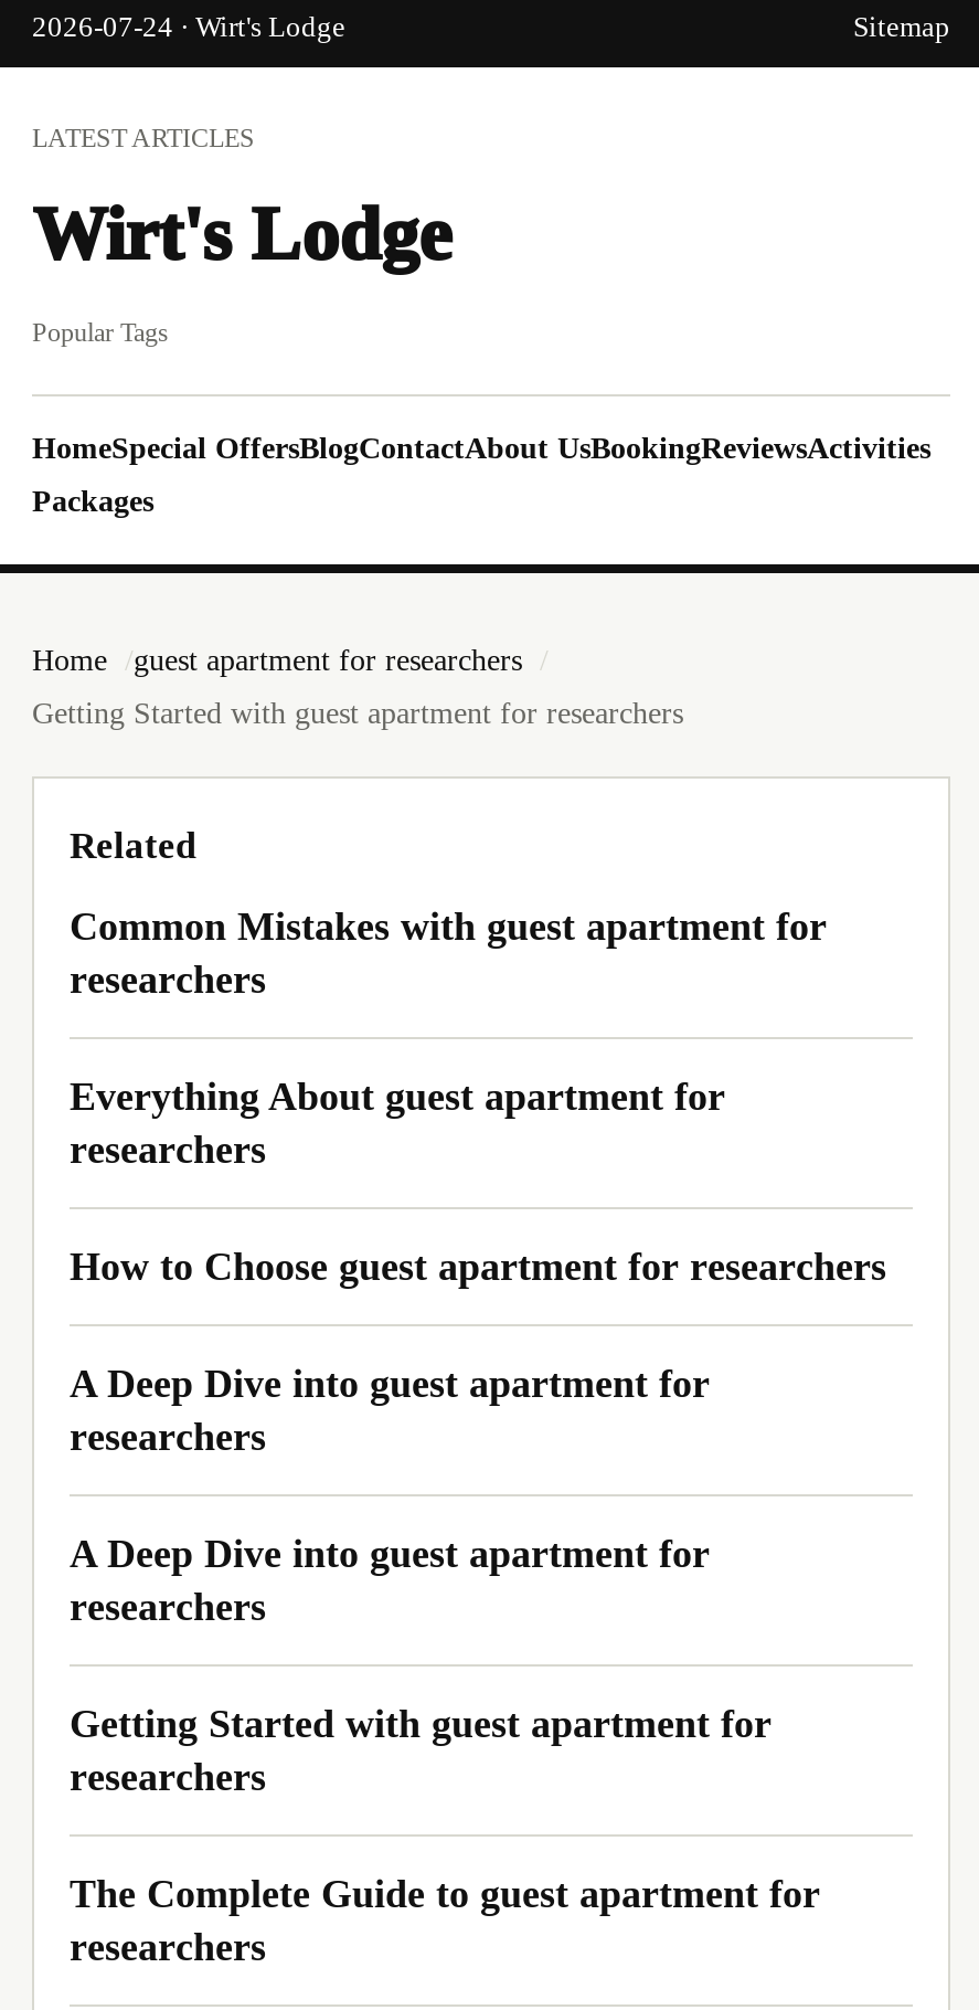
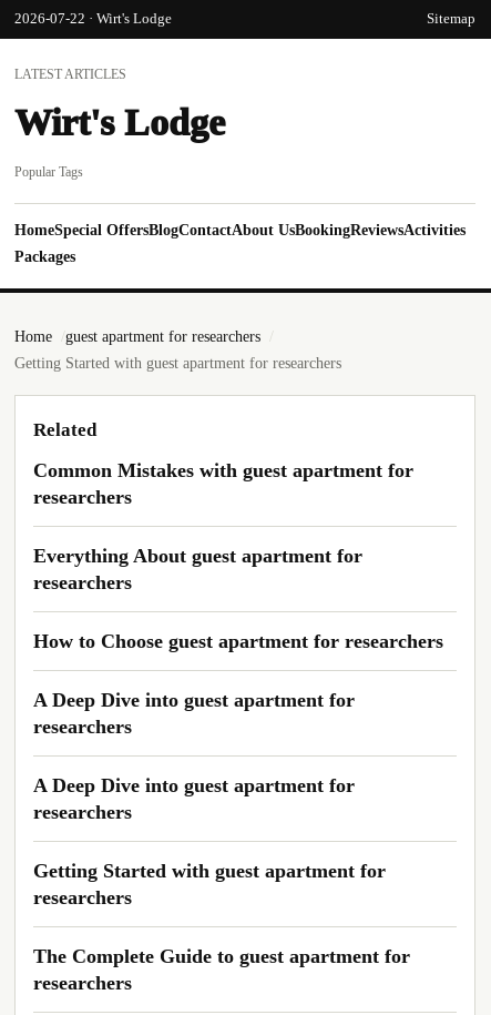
- 2026-07-24 · Wirt's Lodge
+ 2026-07-22 · Wirt's Lodge
